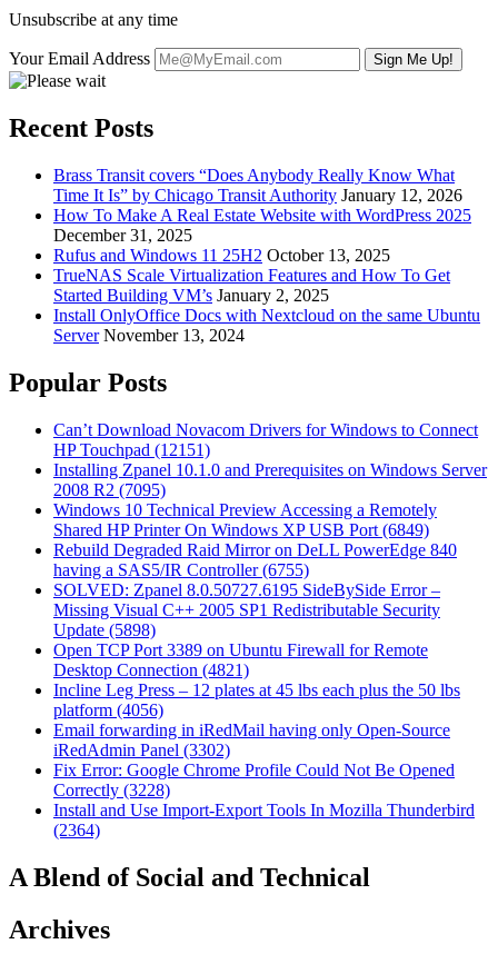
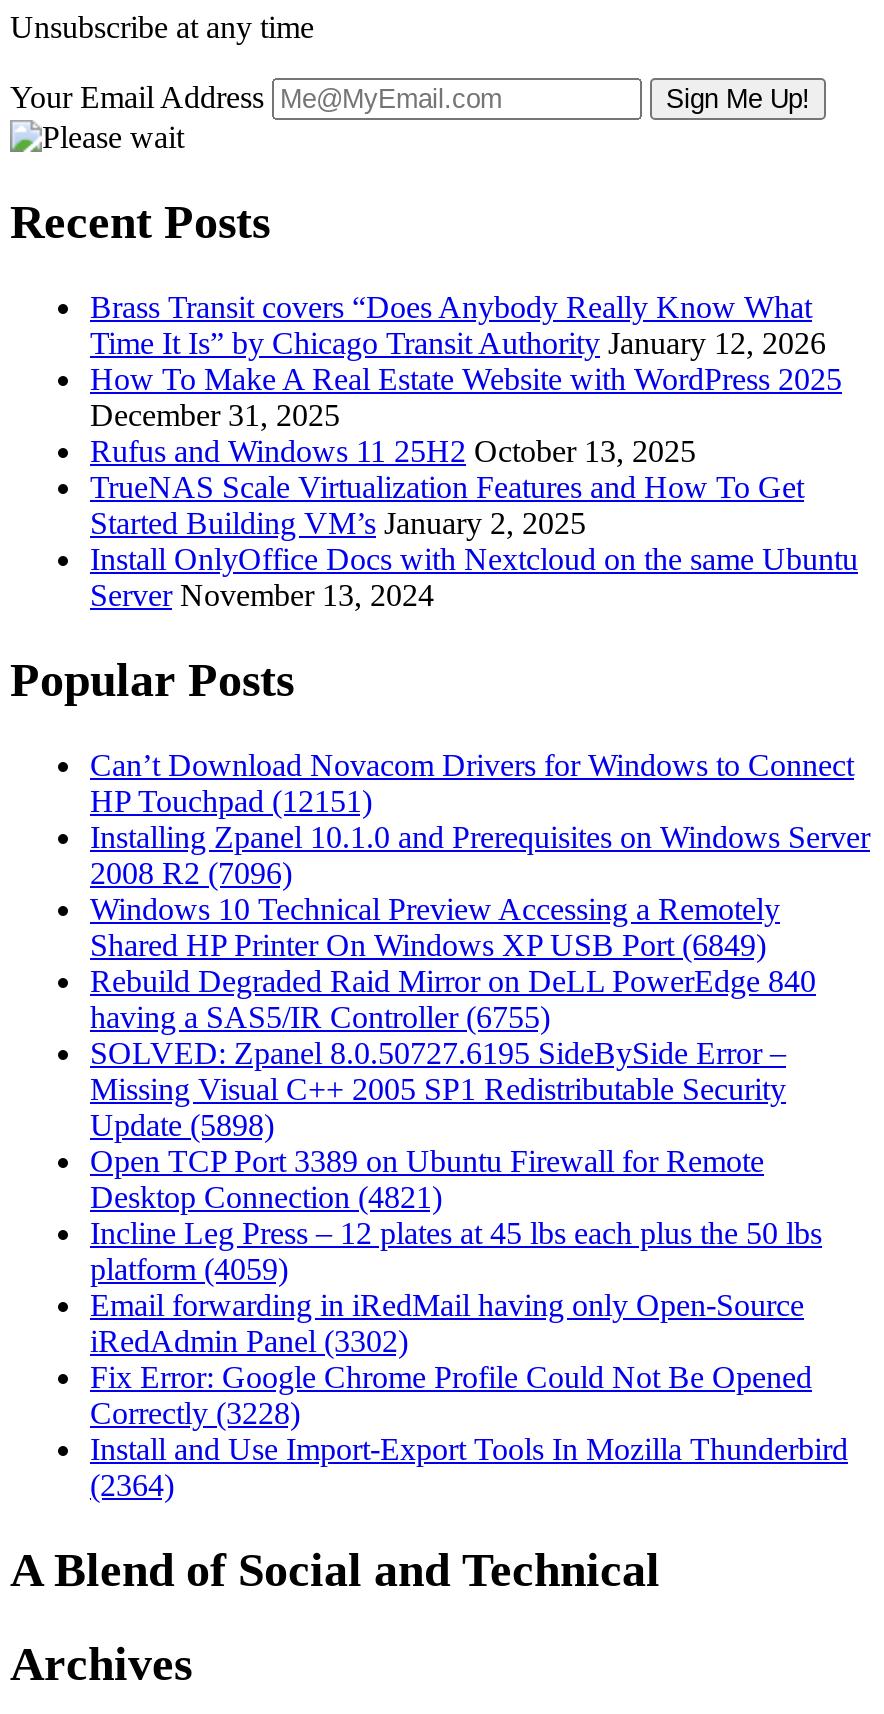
- 2008 R2 (7095)
+ 2008 R2 (7096)

- platform (4056)
+ platform (4059)
